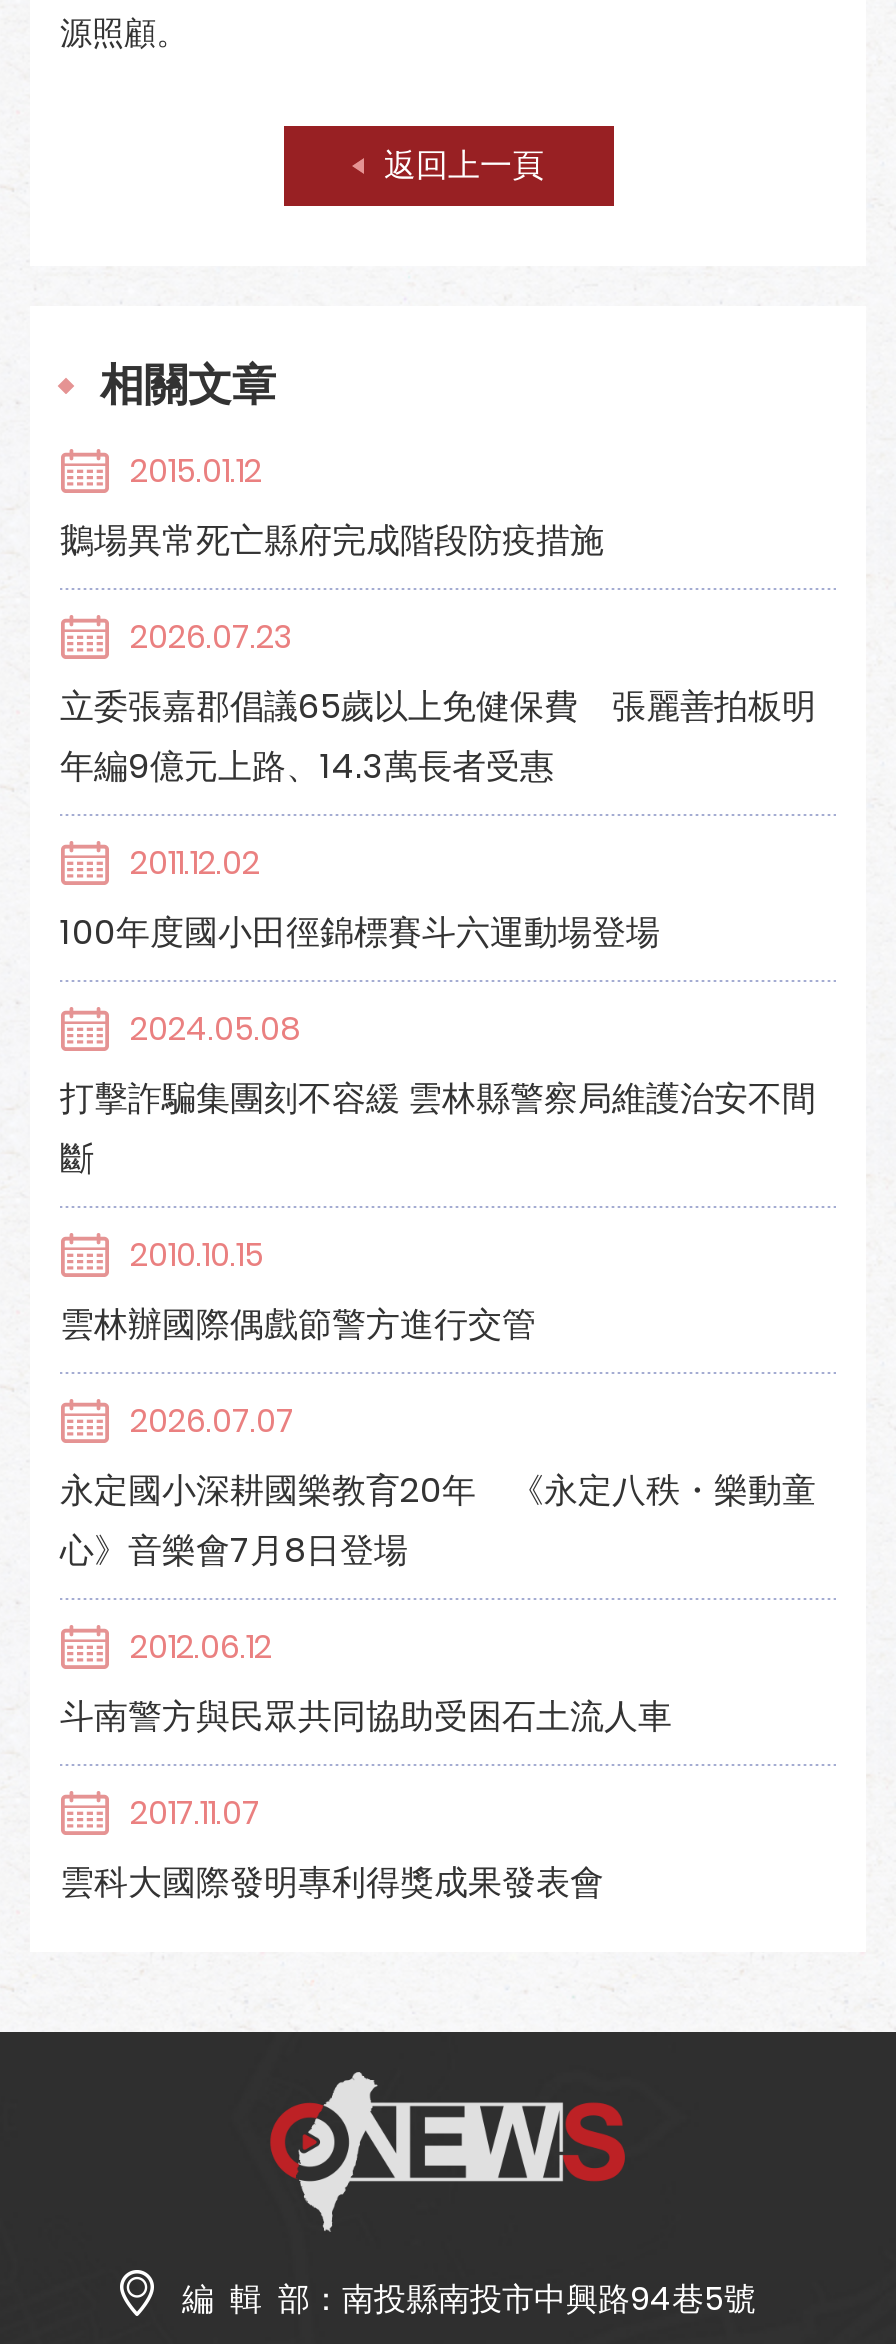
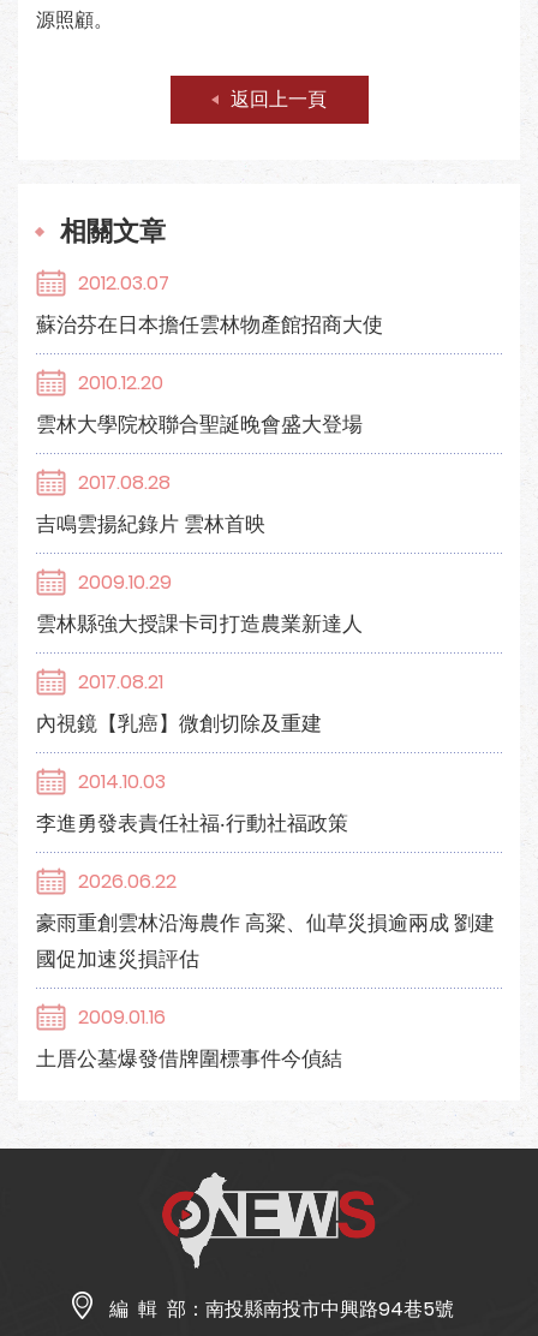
- 2015.01.12
+ 2012.03.07

- 鵝場異常死亡縣府完成階段防疫措施
+ 蘇治芬在日本擔任雲林物產館招商大使

- 2026.07.23
+ 2010.12.20

- 立委張嘉郡倡議65歲以上免健保費 張麗善拍板明
- 年編9億元上路、14.3萬長者受惠
+ 雲林大學院校聯合聖誕晚會盛大登場

- 2011.12.02
+ 2017.08.28

- 100年度國小田徑錦標賽斗六運動場登場
+ 吉鳴雲揚紀錄片 雲林首映

- 2024.05.08
+ 2009.10.29

- 打擊詐騙集團刻不容緩 雲林縣警察局維護治安不間
- 斷
+ 雲林縣強大授課卡司打造農業新達人

- 2010.10.15
+ 2017.08.21

- 雲林辦國際偶戲節警方進行交管
+ 內視鏡【乳癌】微創切除及重建

- 2026.07.07
+ 2014.10.03

- 永定國小深耕國樂教育20年 《永定八秩・樂動童
- 心》音樂會7月8日登場
+ 李進勇發表責任社福‧行動社福政策

- 2012.06.12
+ 2026.06.22

- 斗南警方與民眾共同協助受困石土流人車
+ 豪雨重創雲林沿海農作 高粱、仙草災損逾兩成 劉建
+ 國促加速災損評估

- 2017.11.07
+ 2009.01.16

- 雲科大國際發明專利得獎成果發表會
+ 土厝公墓爆發借牌圍標事件今偵結
